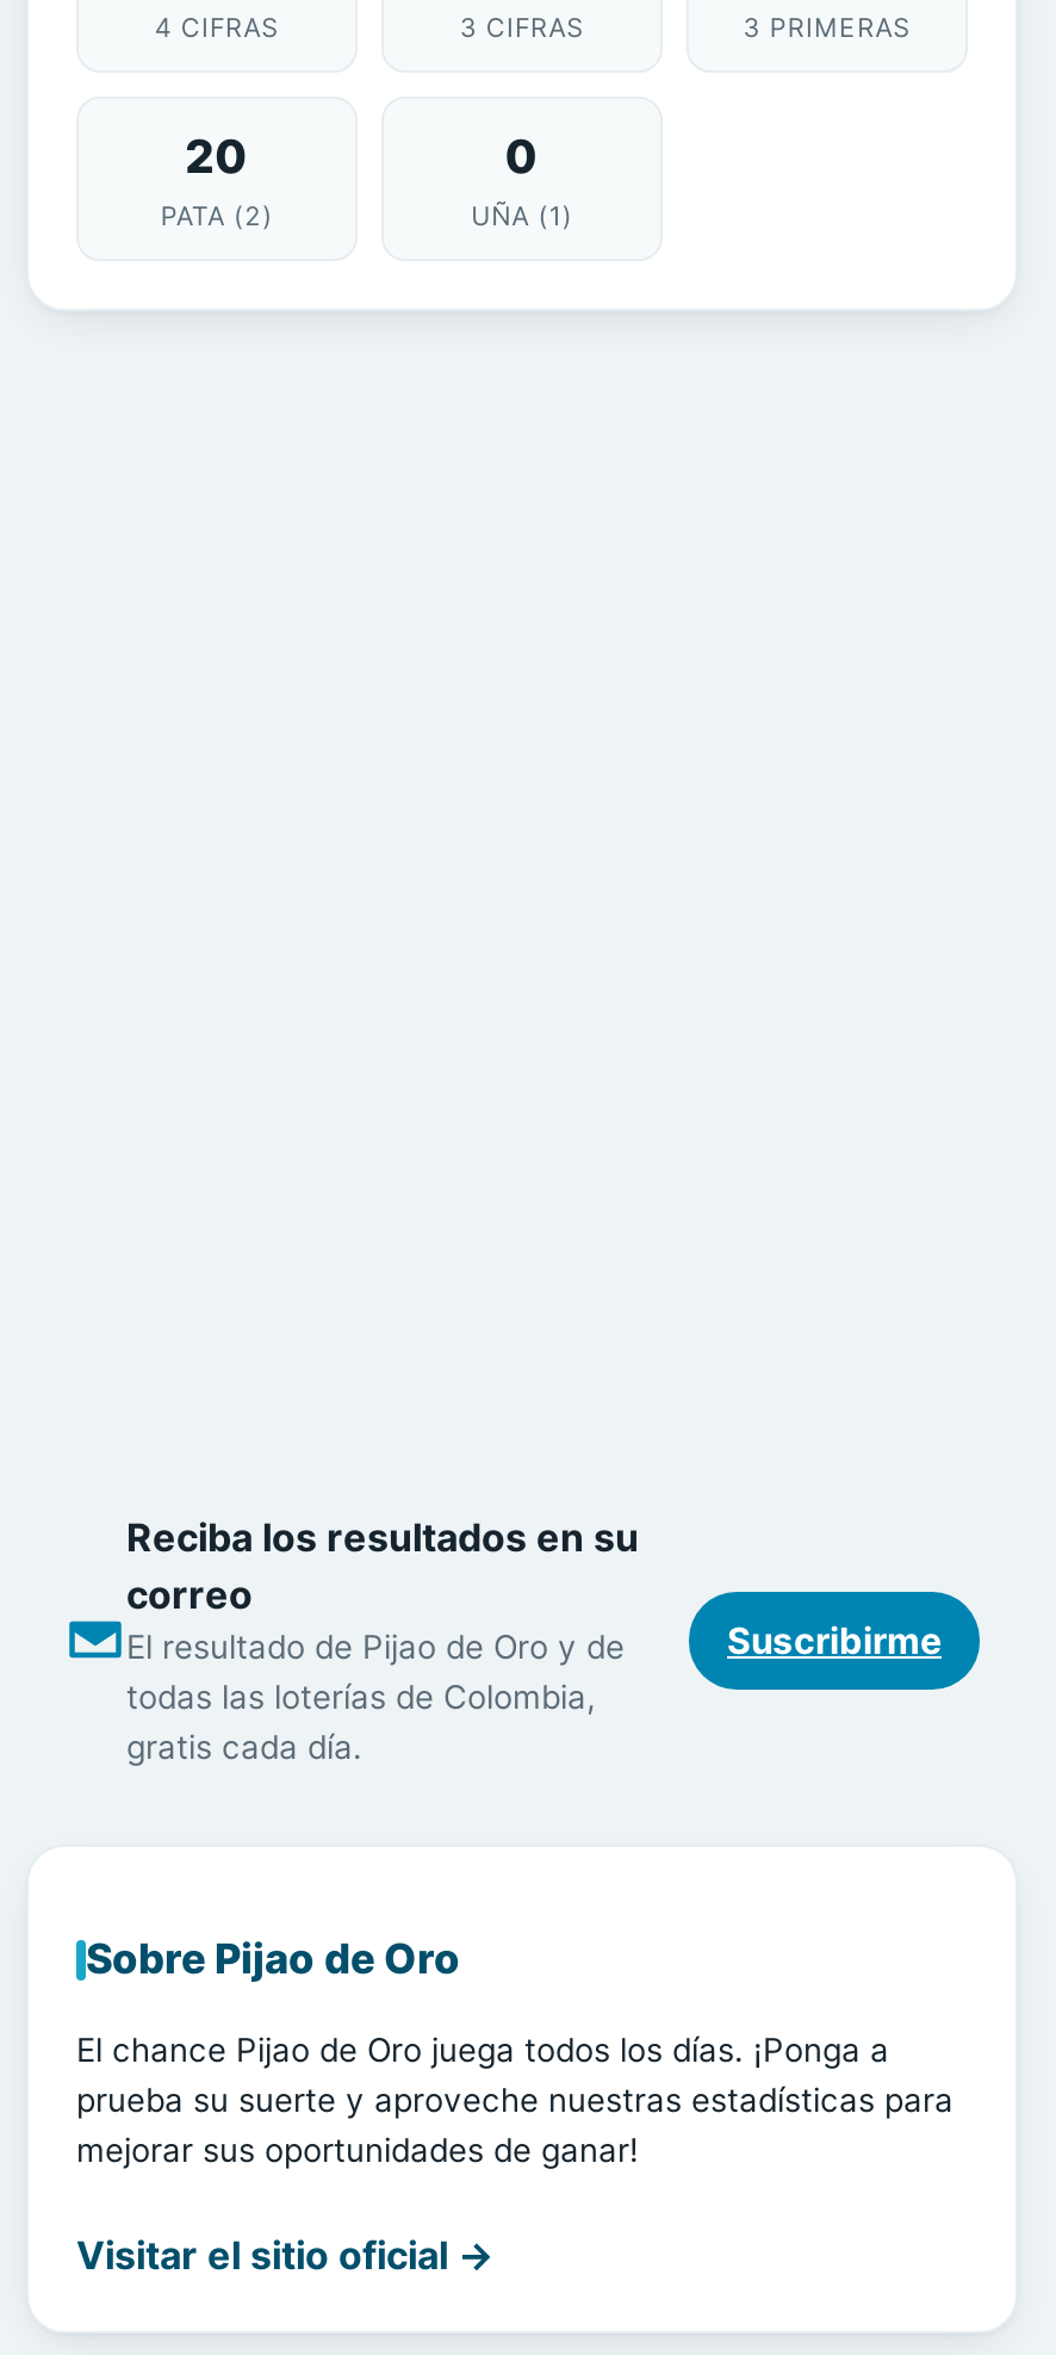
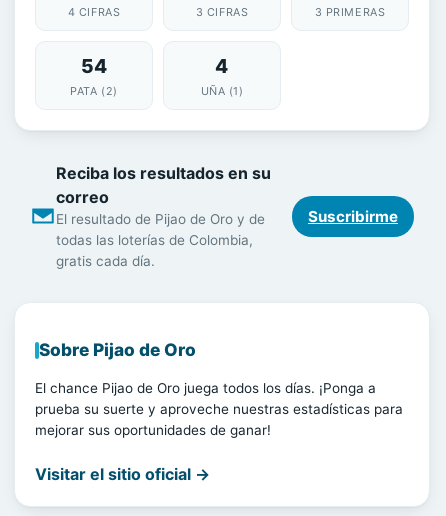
- 20
+ 54

- 0
+ 4
